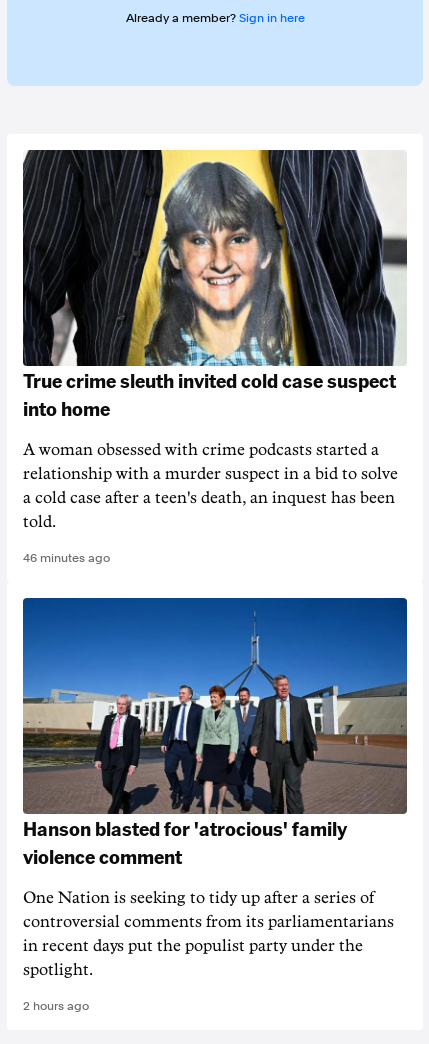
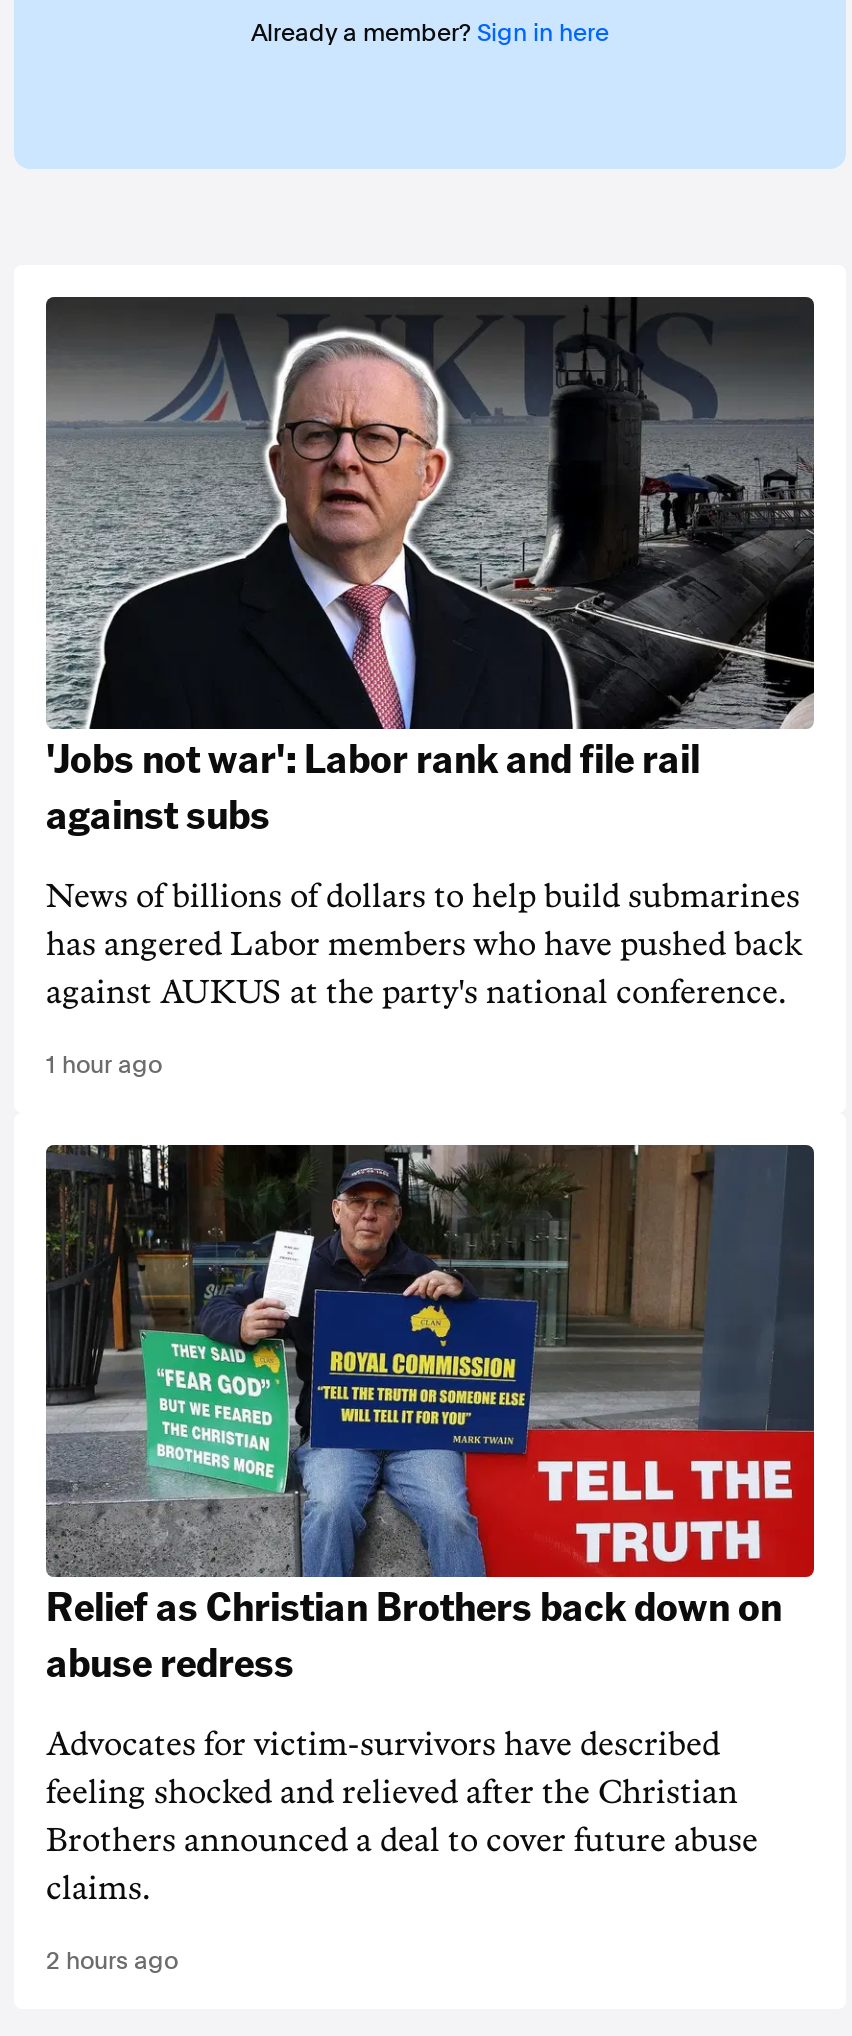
- [image]
- True crime sleuth invited cold case suspect
- into home
- A woman obsessed with crime podcasts started a
- relationship with a murder suspect in a bid to solve
- a cold case after a teen's death, an inquest has been
- told.
- 46 minutes ago
+ [image]
+ 'Jobs not war': Labor rank and file rail
+ against subs
+ News of billions of dollars to help build submarines
+ has angered Labor members who have pushed back
+ against AUKUS at the party's national conference.
+ 1 hour ago

- [image]
- Hanson blasted for 'atrocious' family
- violence comment
- One Nation is seeking to tidy up after a series of
- controversial comments from its parliamentarians
- in recent days put the populist party under the
- spotlight.
+ [image]
+ Relief as Christian Brothers back down on
+ abuse redress
+ Advocates for victim-survivors have described
+ feeling shocked and relieved after the Christian
+ Brothers announced a deal to cover future abuse
+ claims.
